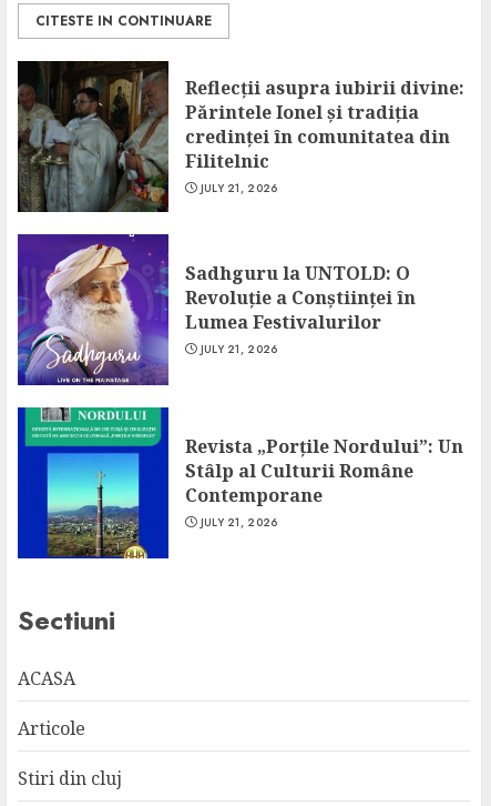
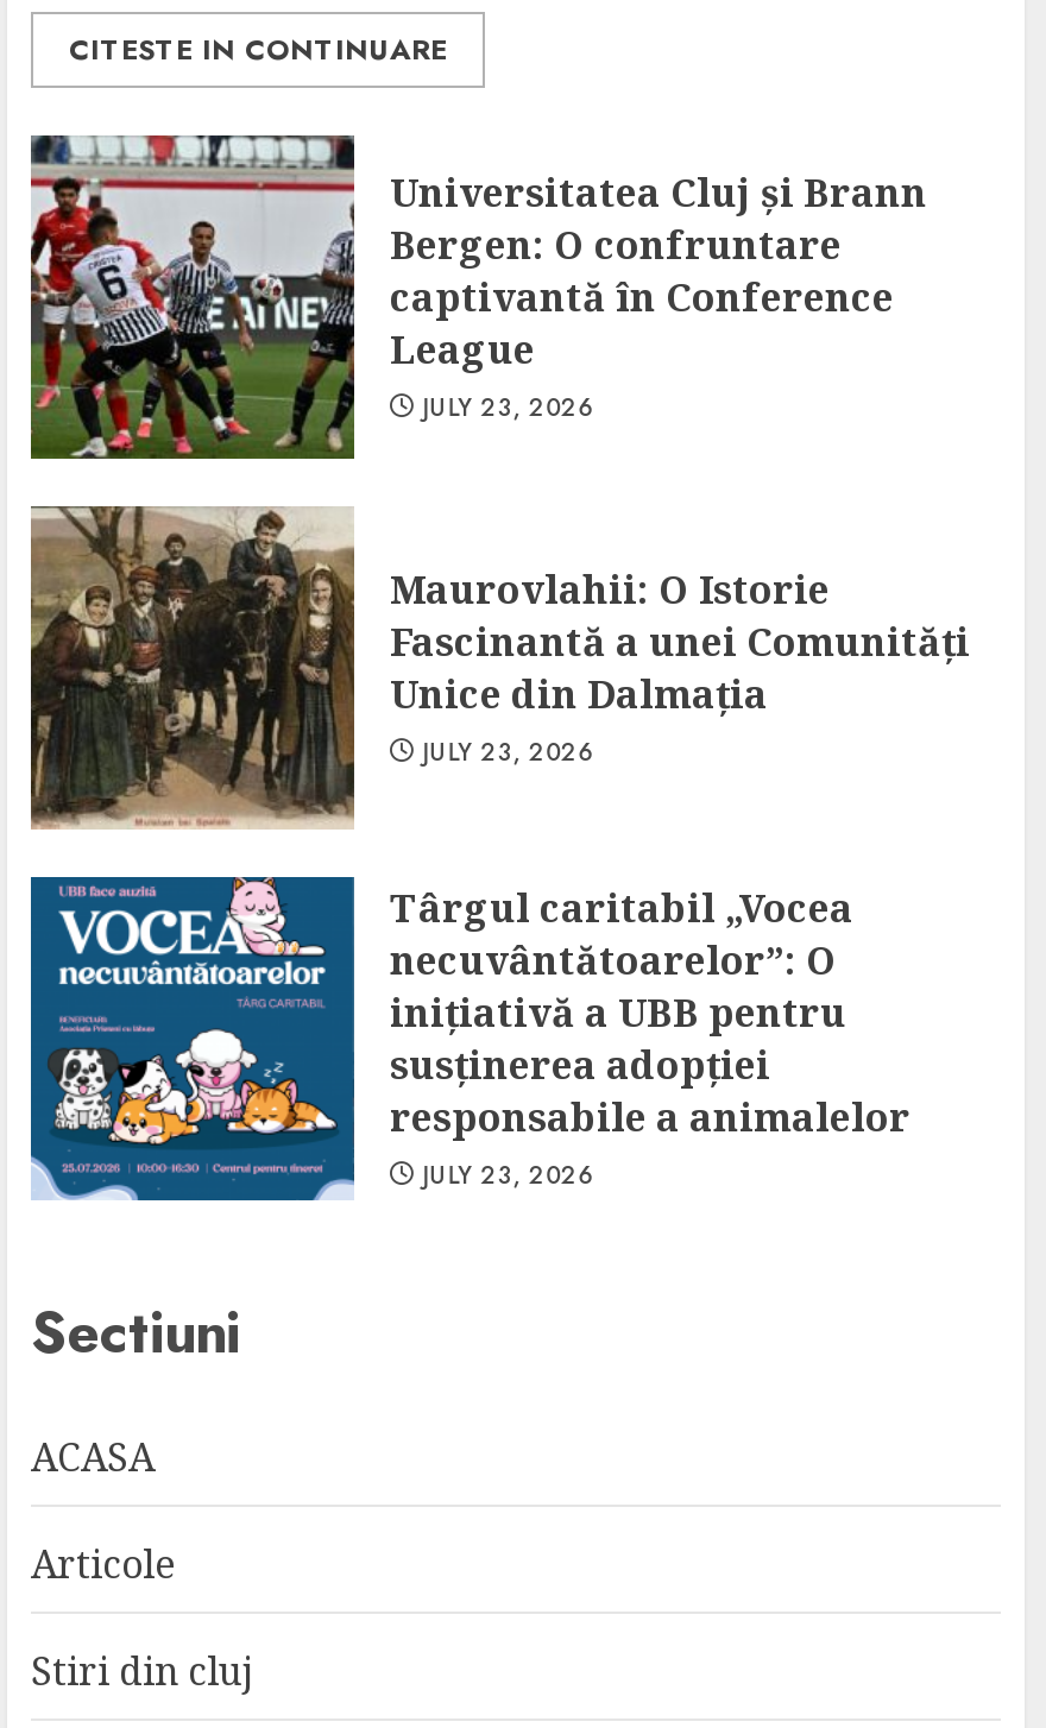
- [image]
- Reflecții asupra iubirii divine:
- Părintele Ionel și tradiția
- credinței în comunitatea din
- Filitelnic
- JULY 21, 2026
+ [image]
+ Universitatea Cluj și Brann
+ Bergen: O confruntare
+ captivantă în Conference
+ League
+ JULY 23, 2026

- [image]
- Sadhguru la UNTOLD: O
- Revoluție a Conștiinței în
- Lumea Festivalurilor
- JULY 21, 2026
+ [image]
+ Maurovlahii: O Istorie
+ Fascinantă a unei Comunități
+ Unice din Dalmația
+ JULY 23, 2026

- [image]
- Revista „Porțile Nordului”: Un
- Stâlp al Culturii Române
- Contemporane
- JULY 21, 2026
+ [image]
+ Târgul caritabil „Vocea
+ necuvântătoarelor”: O
+ inițiativă a UBB pentru
+ susținerea adopției
+ responsabile a animalelor
+ JULY 23, 2026
